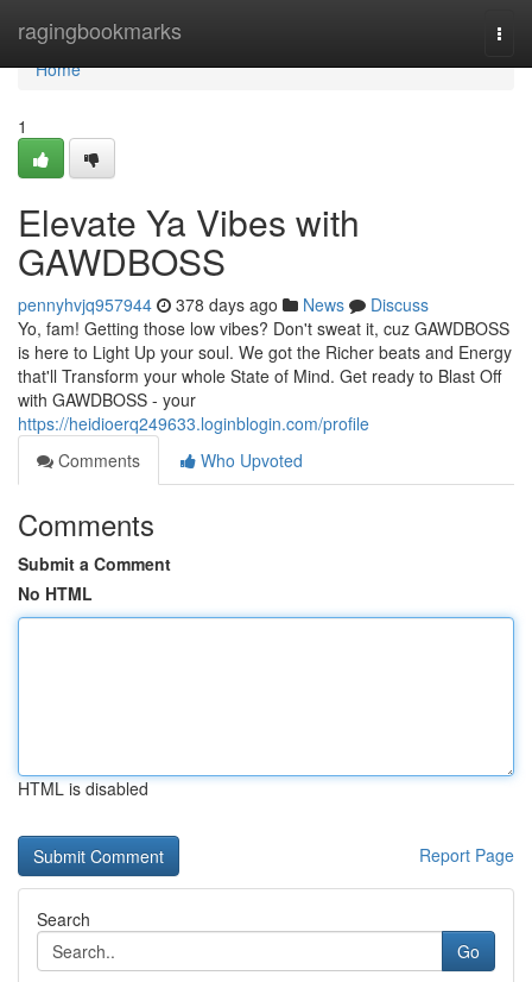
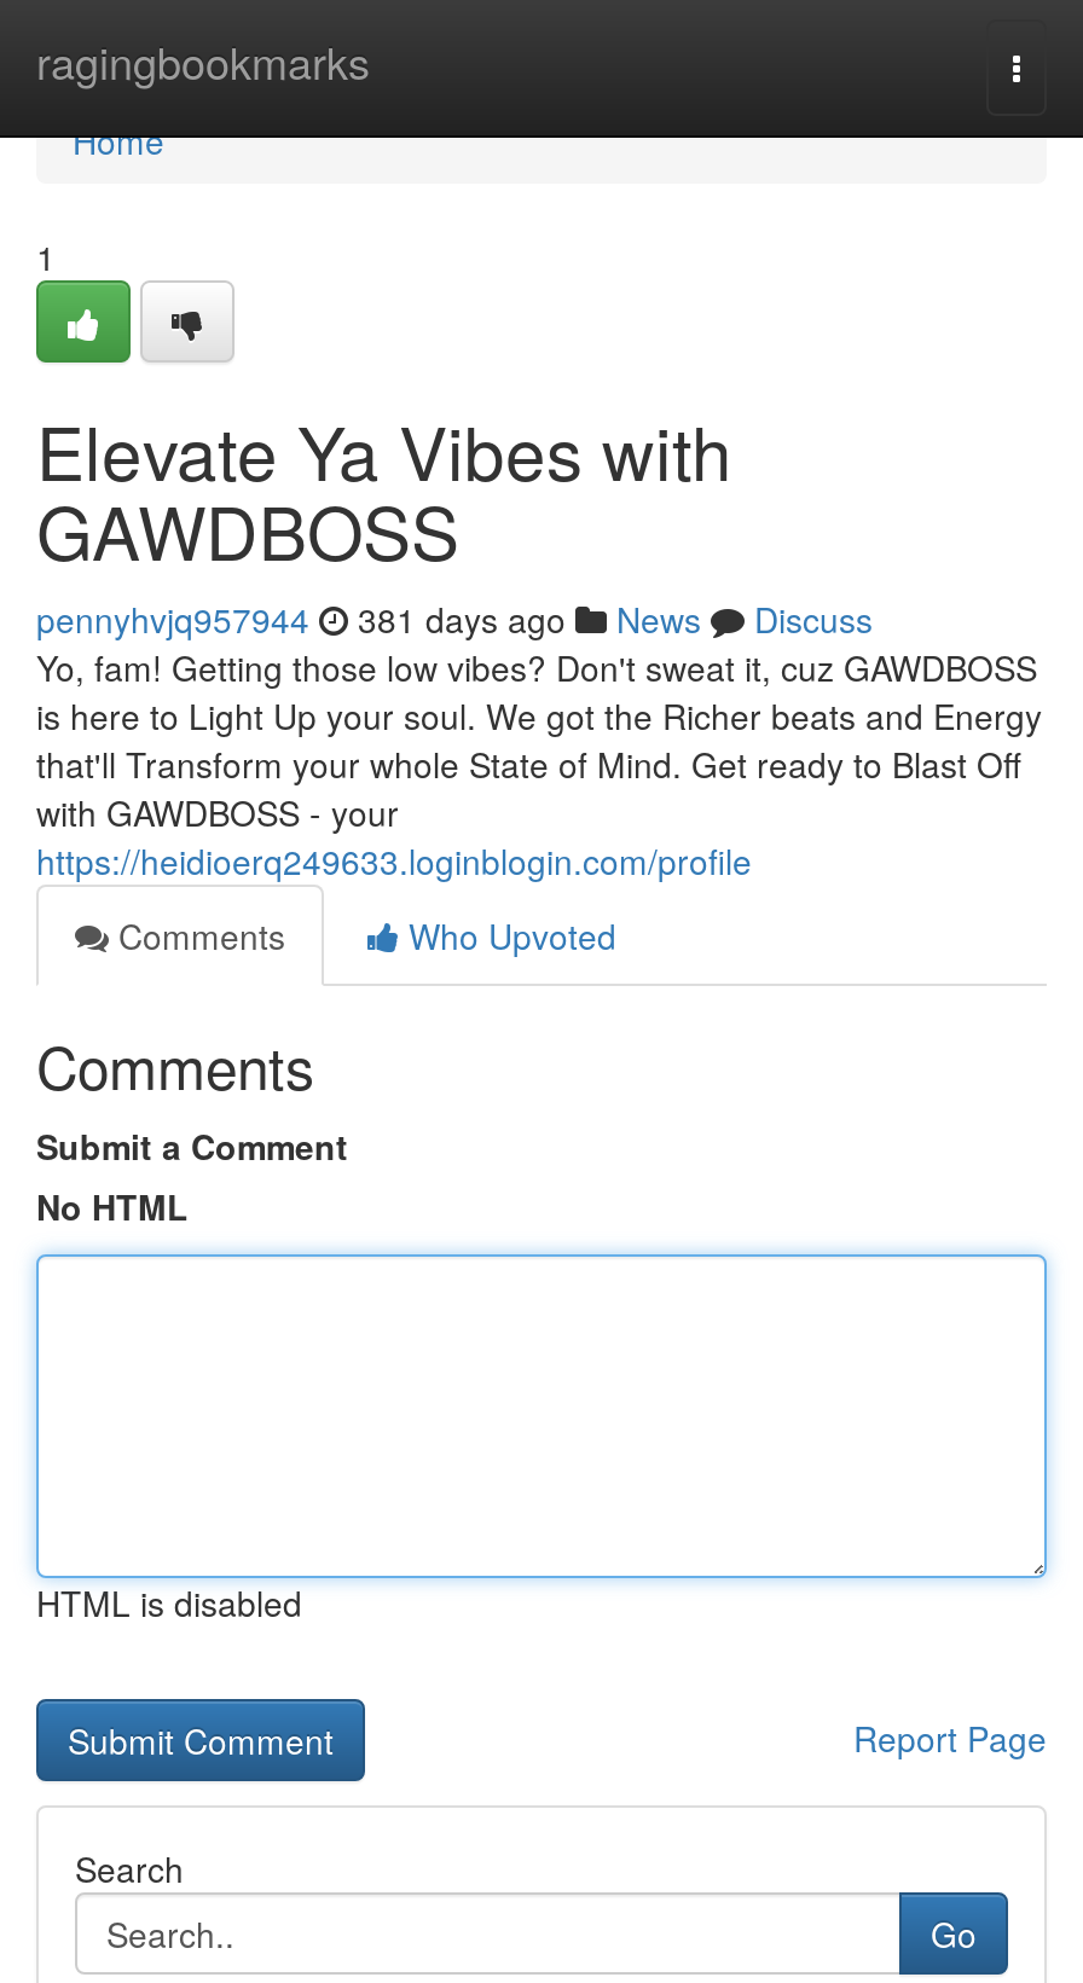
- pennyhvjq957944 378 days ago News Discuss
+ pennyhvjq957944 381 days ago News Discuss
